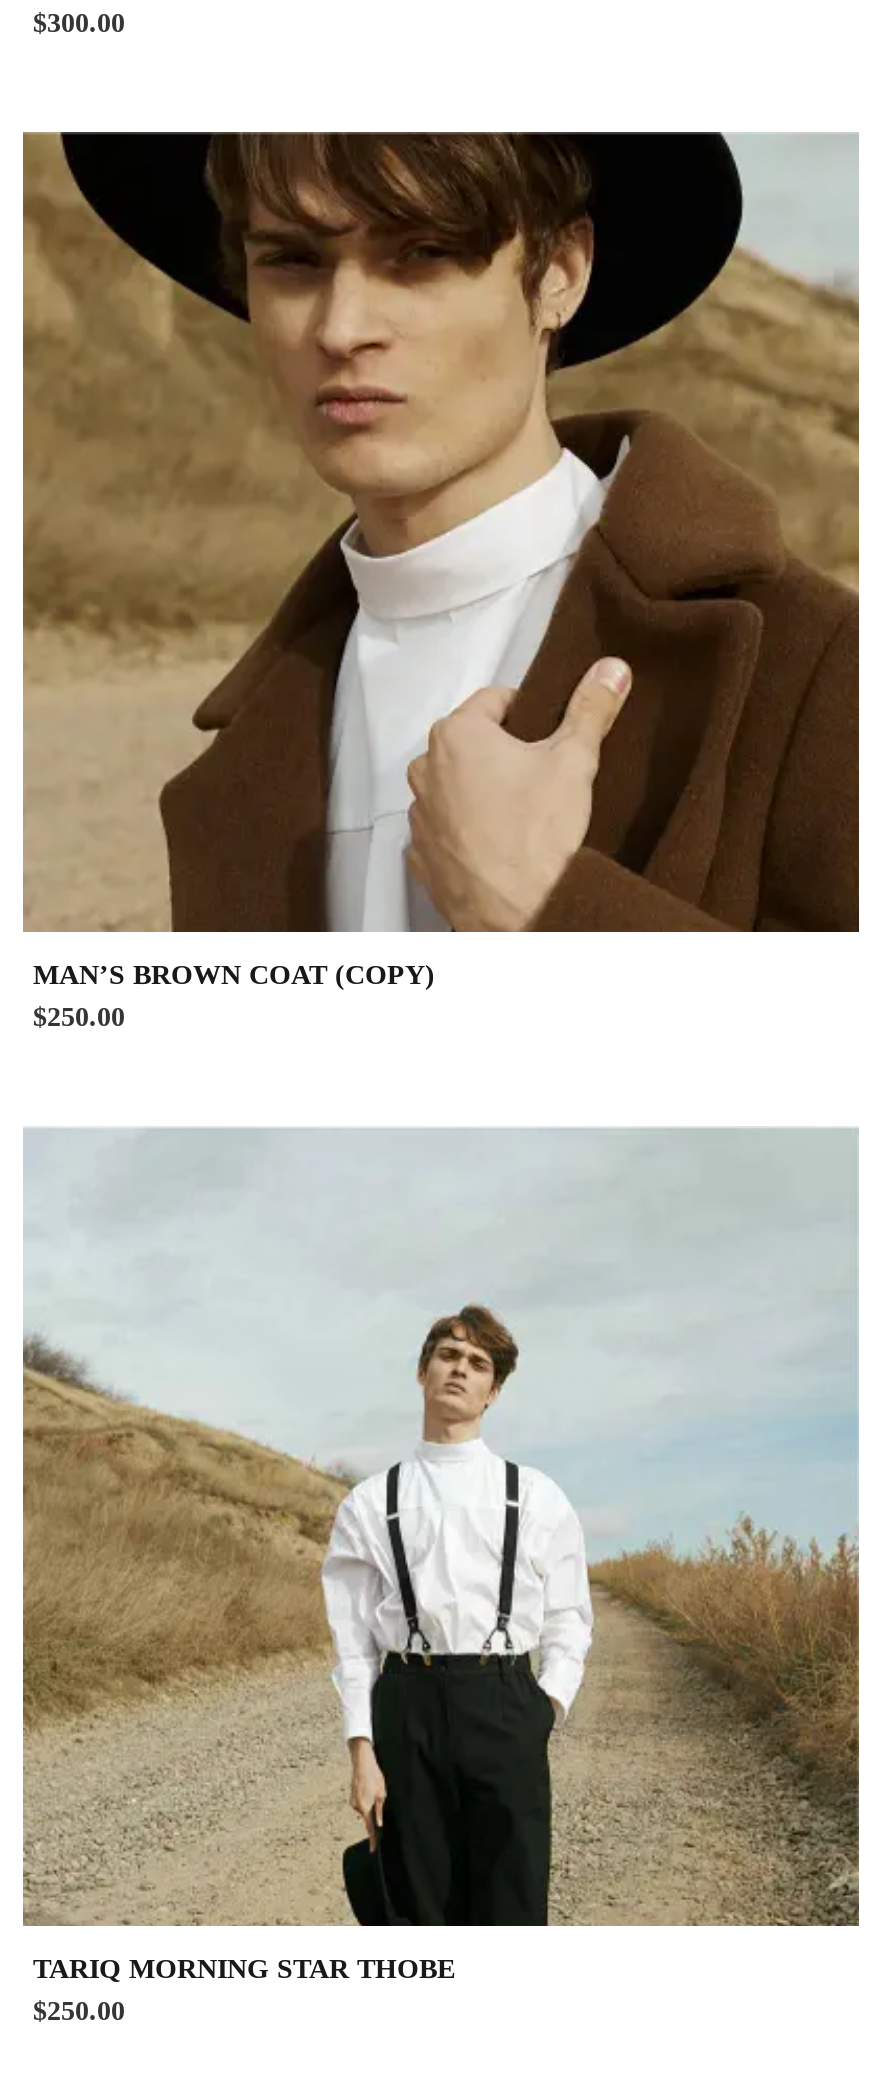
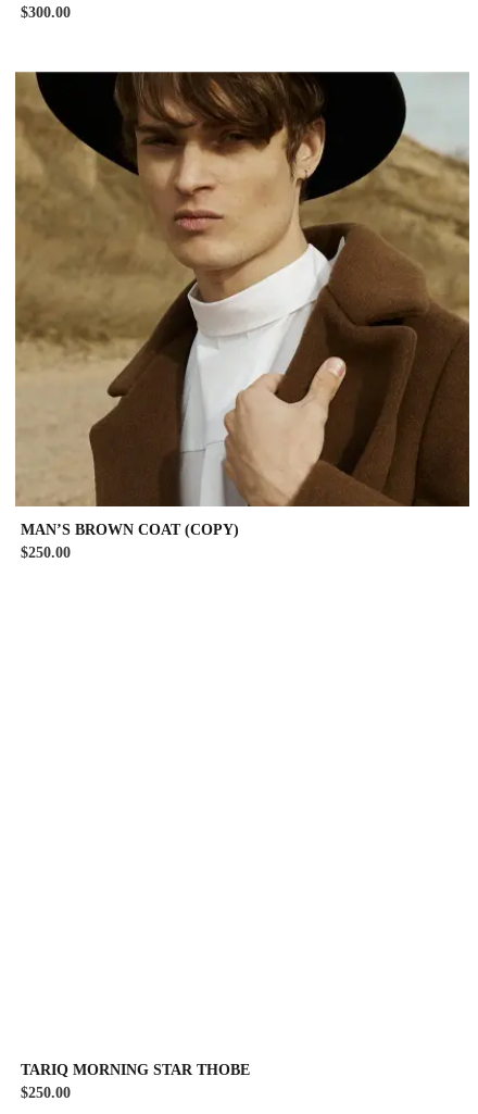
- [image]
